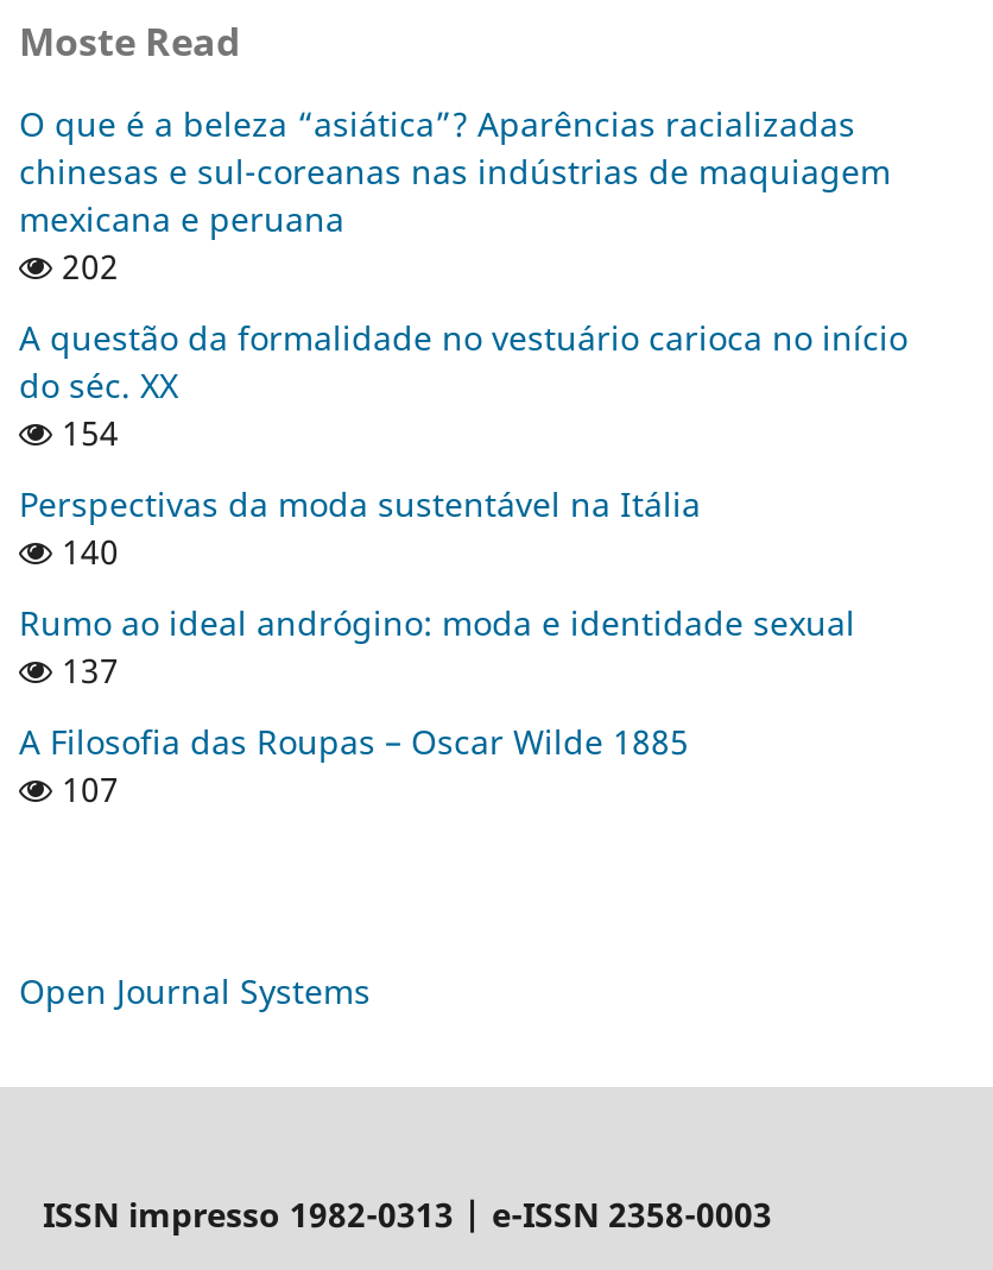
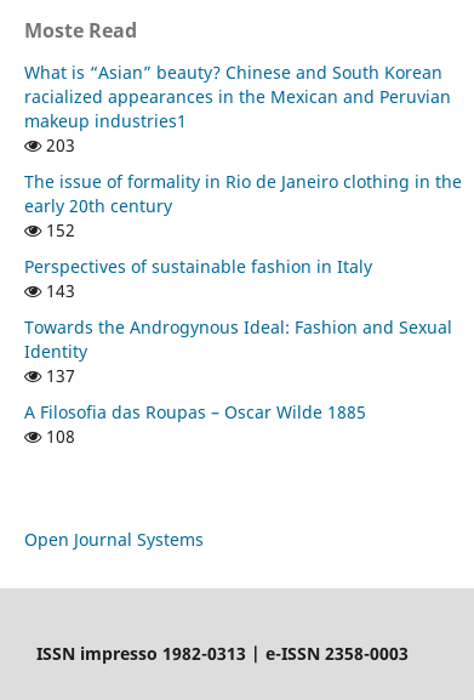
- O que é a beleza “asiática”? Aparências racializadas
- chinesas e sul-coreanas nas indústrias de maquiagem
- mexicana e peruana
- 202
+ What is “Asian” beauty? Chinese and South Korean
+ racialized appearances in the Mexican and Peruvian
+ makeup industries1
+ 203

- A questão da formalidade no vestuário carioca no início
- do séc. XX
- 154
+ The issue of formality in Rio de Janeiro clothing in the
+ early 20th century
+ 152

- Perspectivas da moda sustentável na Itália
- 140
+ Perspectives of sustainable fashion in Italy
+ 143

- Rumo ao ideal andrógino: moda e identidade sexual
+ Towards the Androgynous Ideal: Fashion and Sexual
+ Identity

- 107
+ 108
